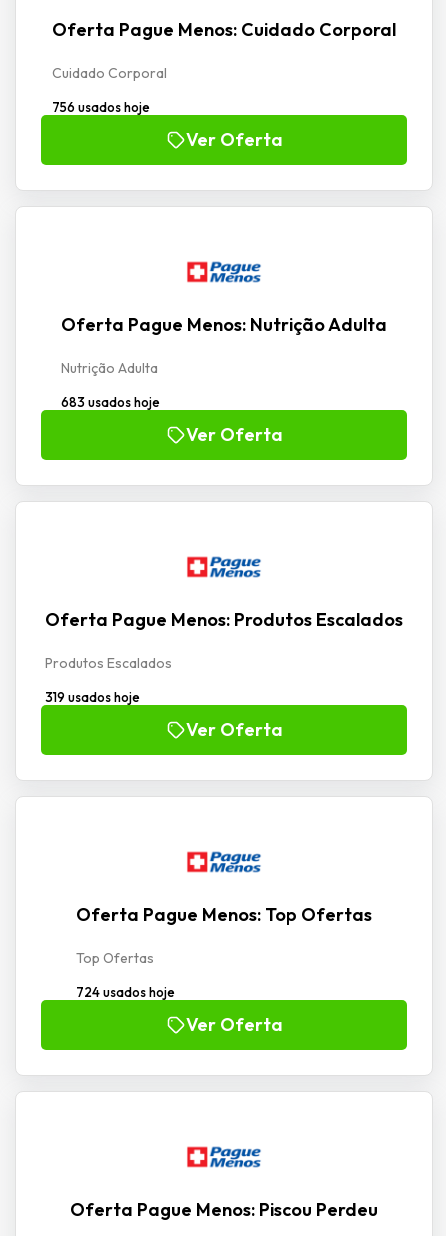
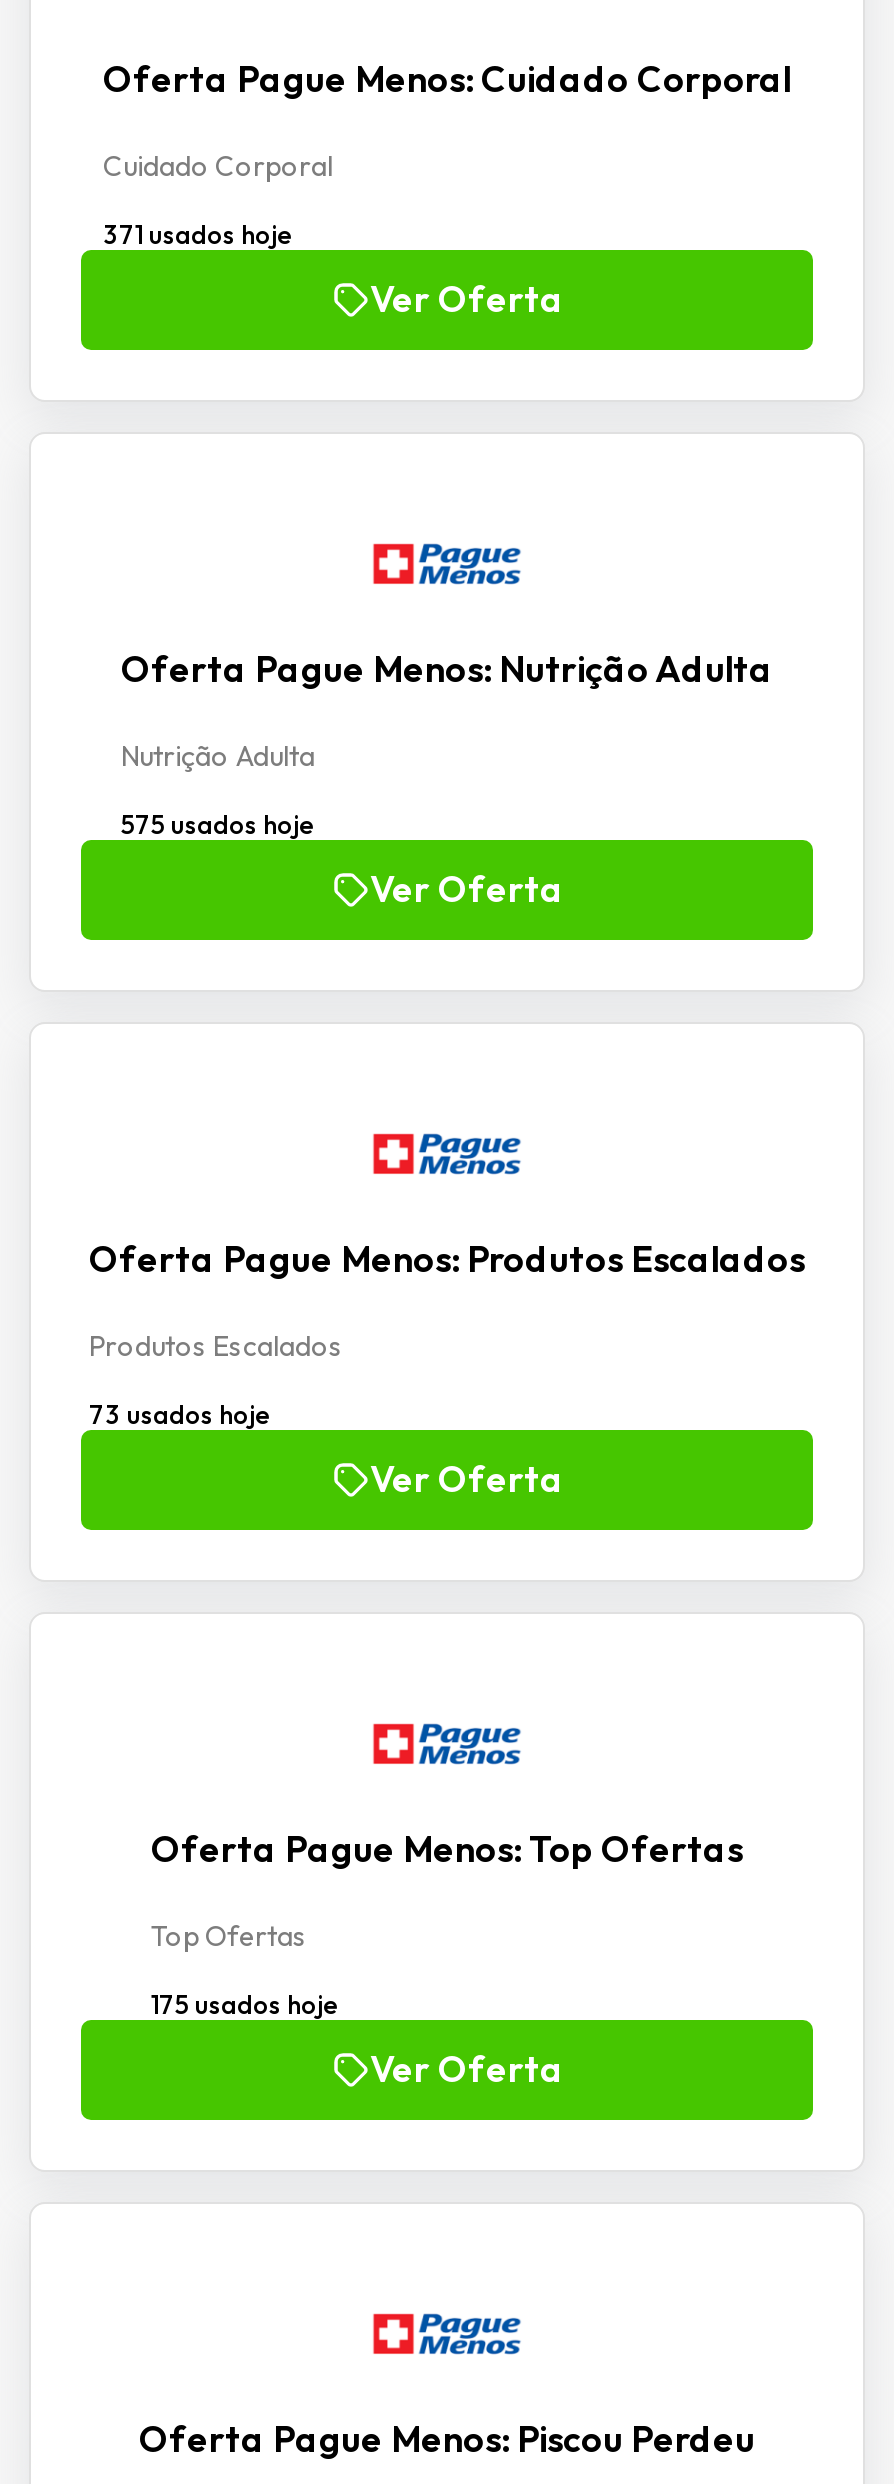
- 756 usados hoje
+ 371 usados hoje

- 683 usados hoje
+ 575 usados hoje

- 319 usados hoje
+ 73 usados hoje

- 724 usados hoje
+ 175 usados hoje
